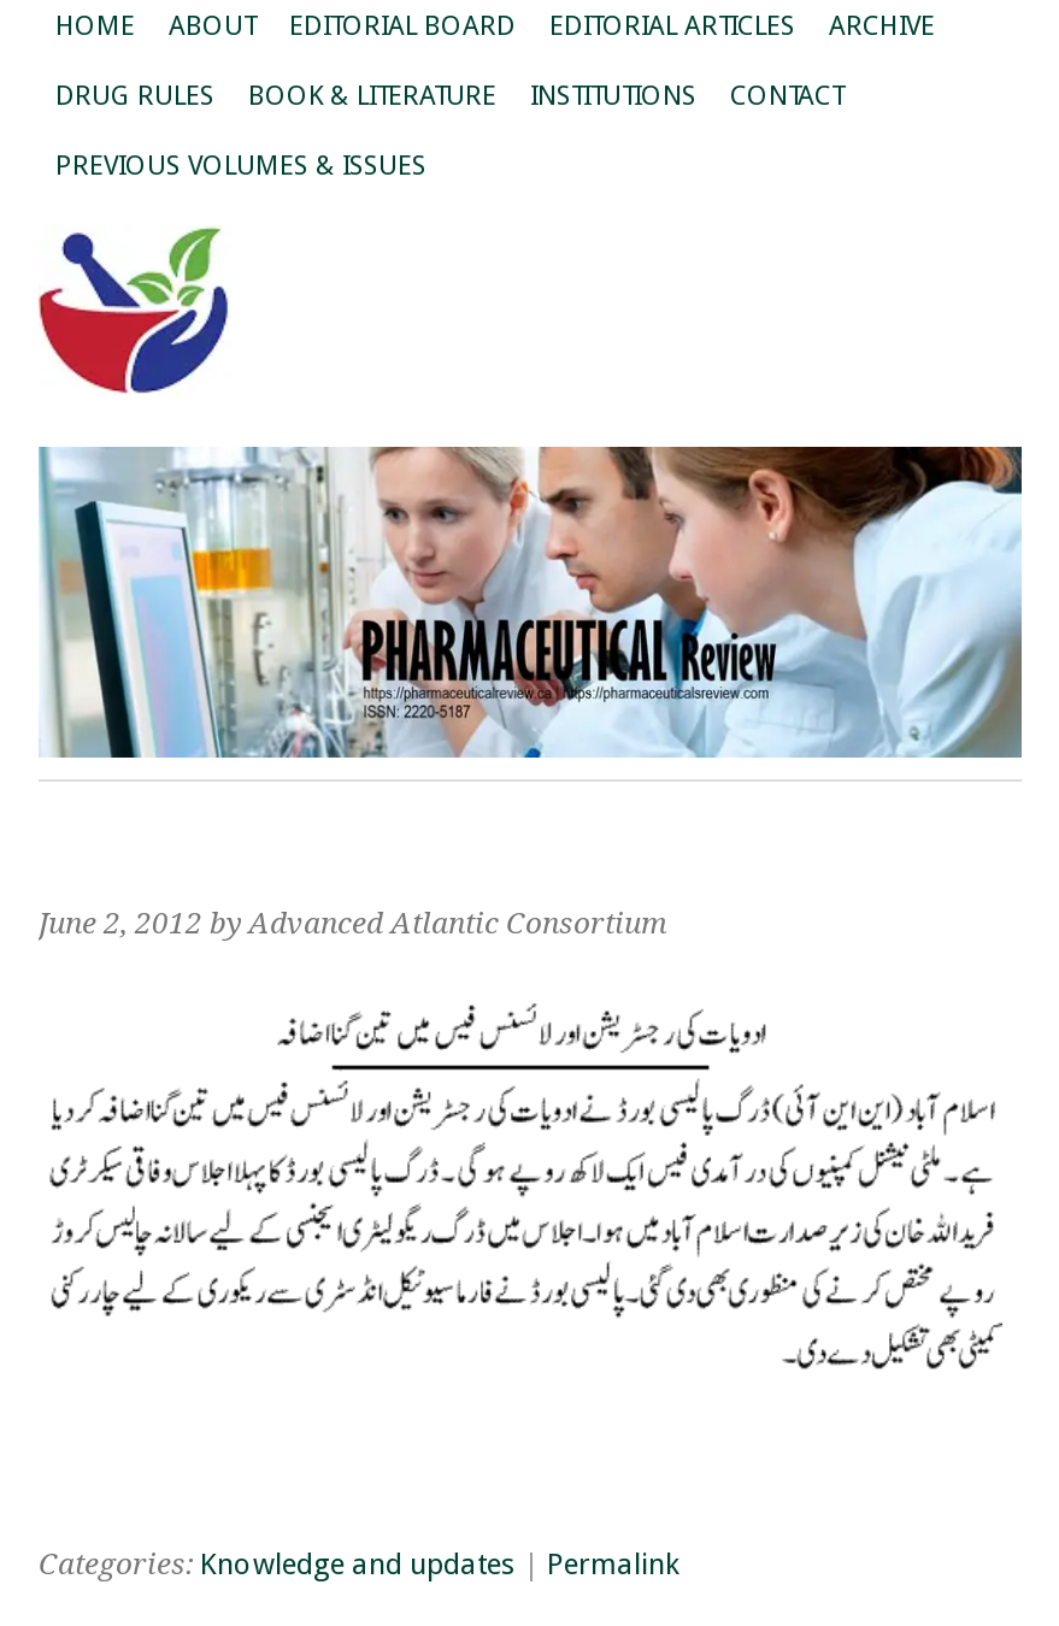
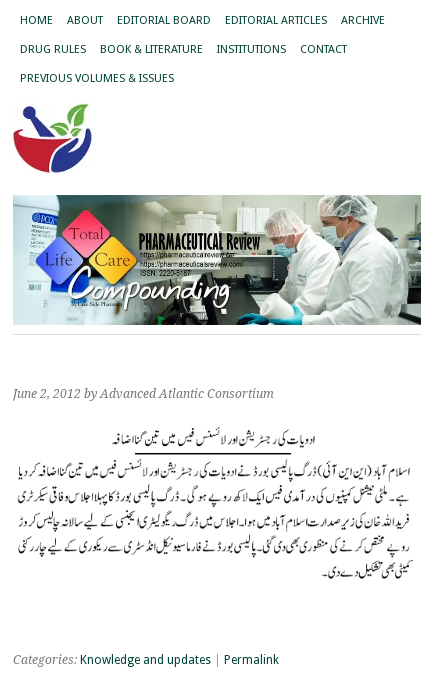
- [image]
+ [image]
